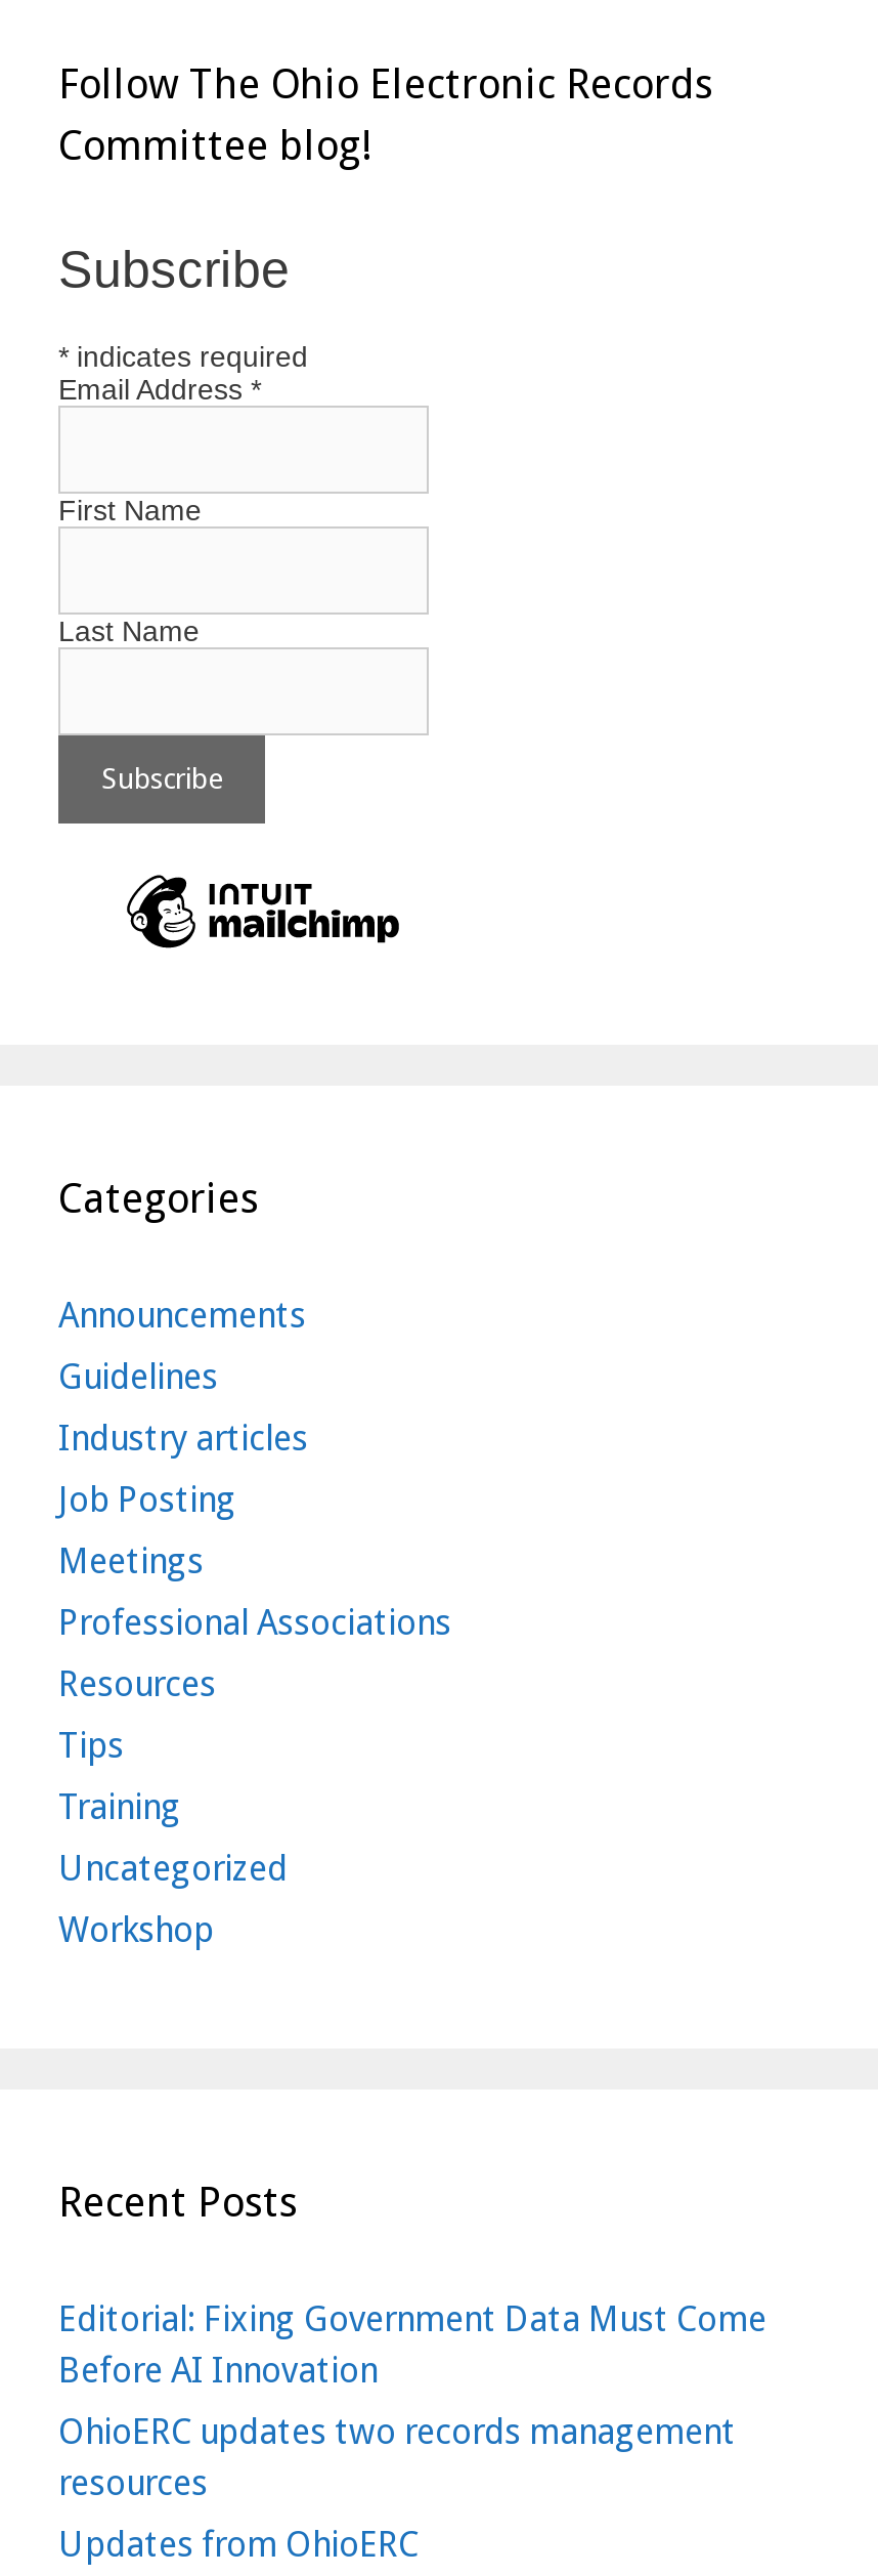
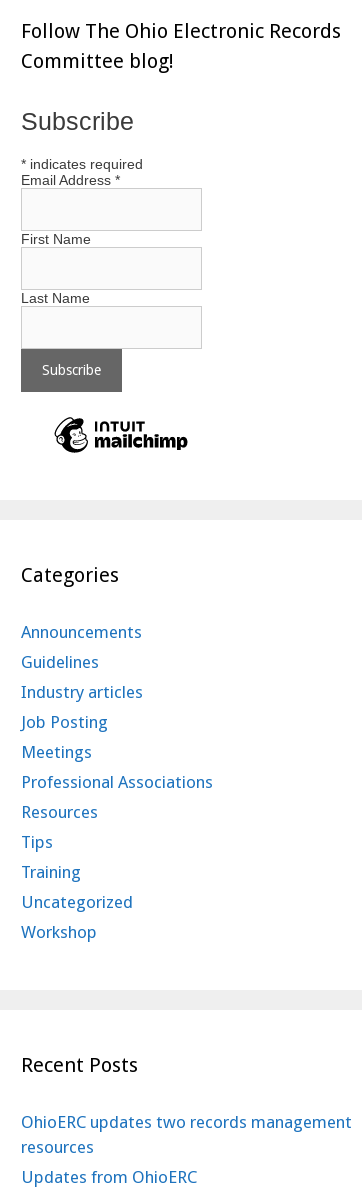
- Editorial: Fixing Government Data Must Come
- Before AI Innovation
